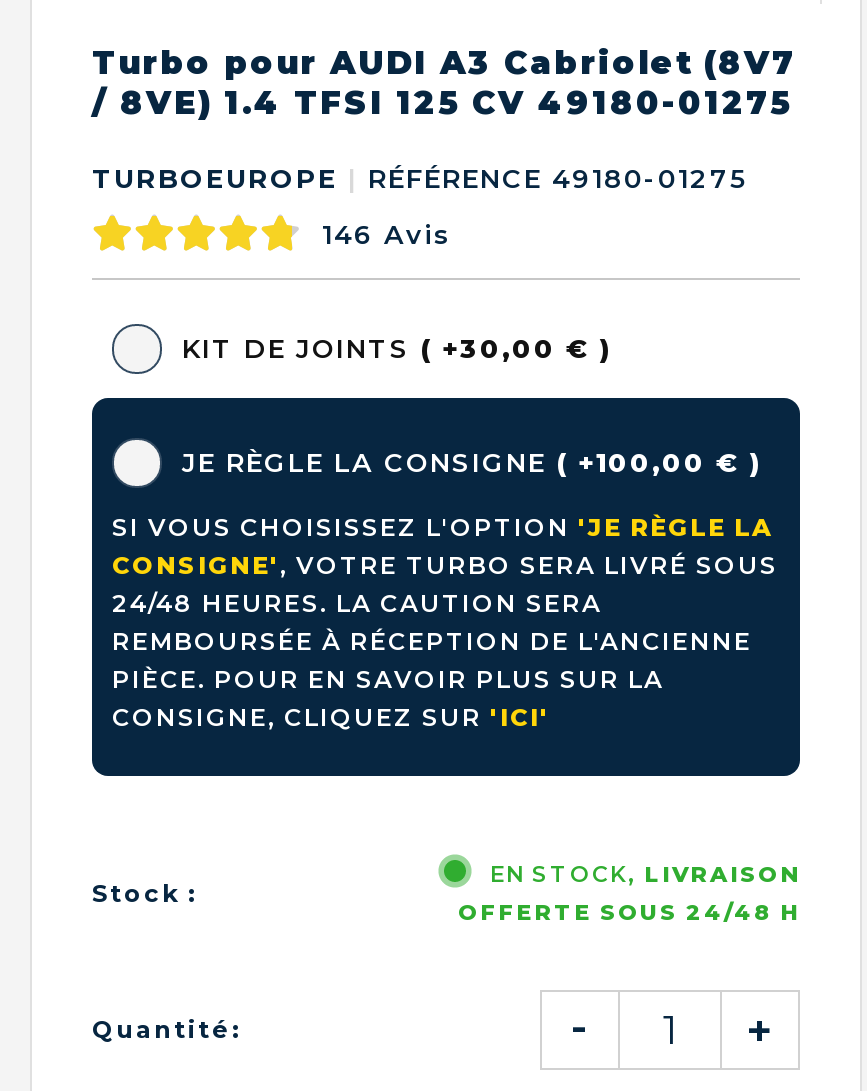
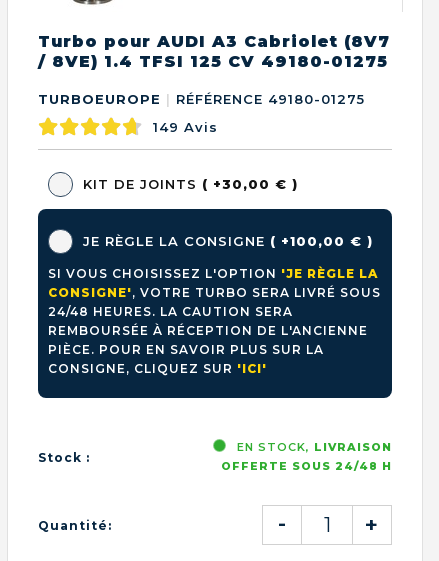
- 146 Avis
+ 149 Avis
